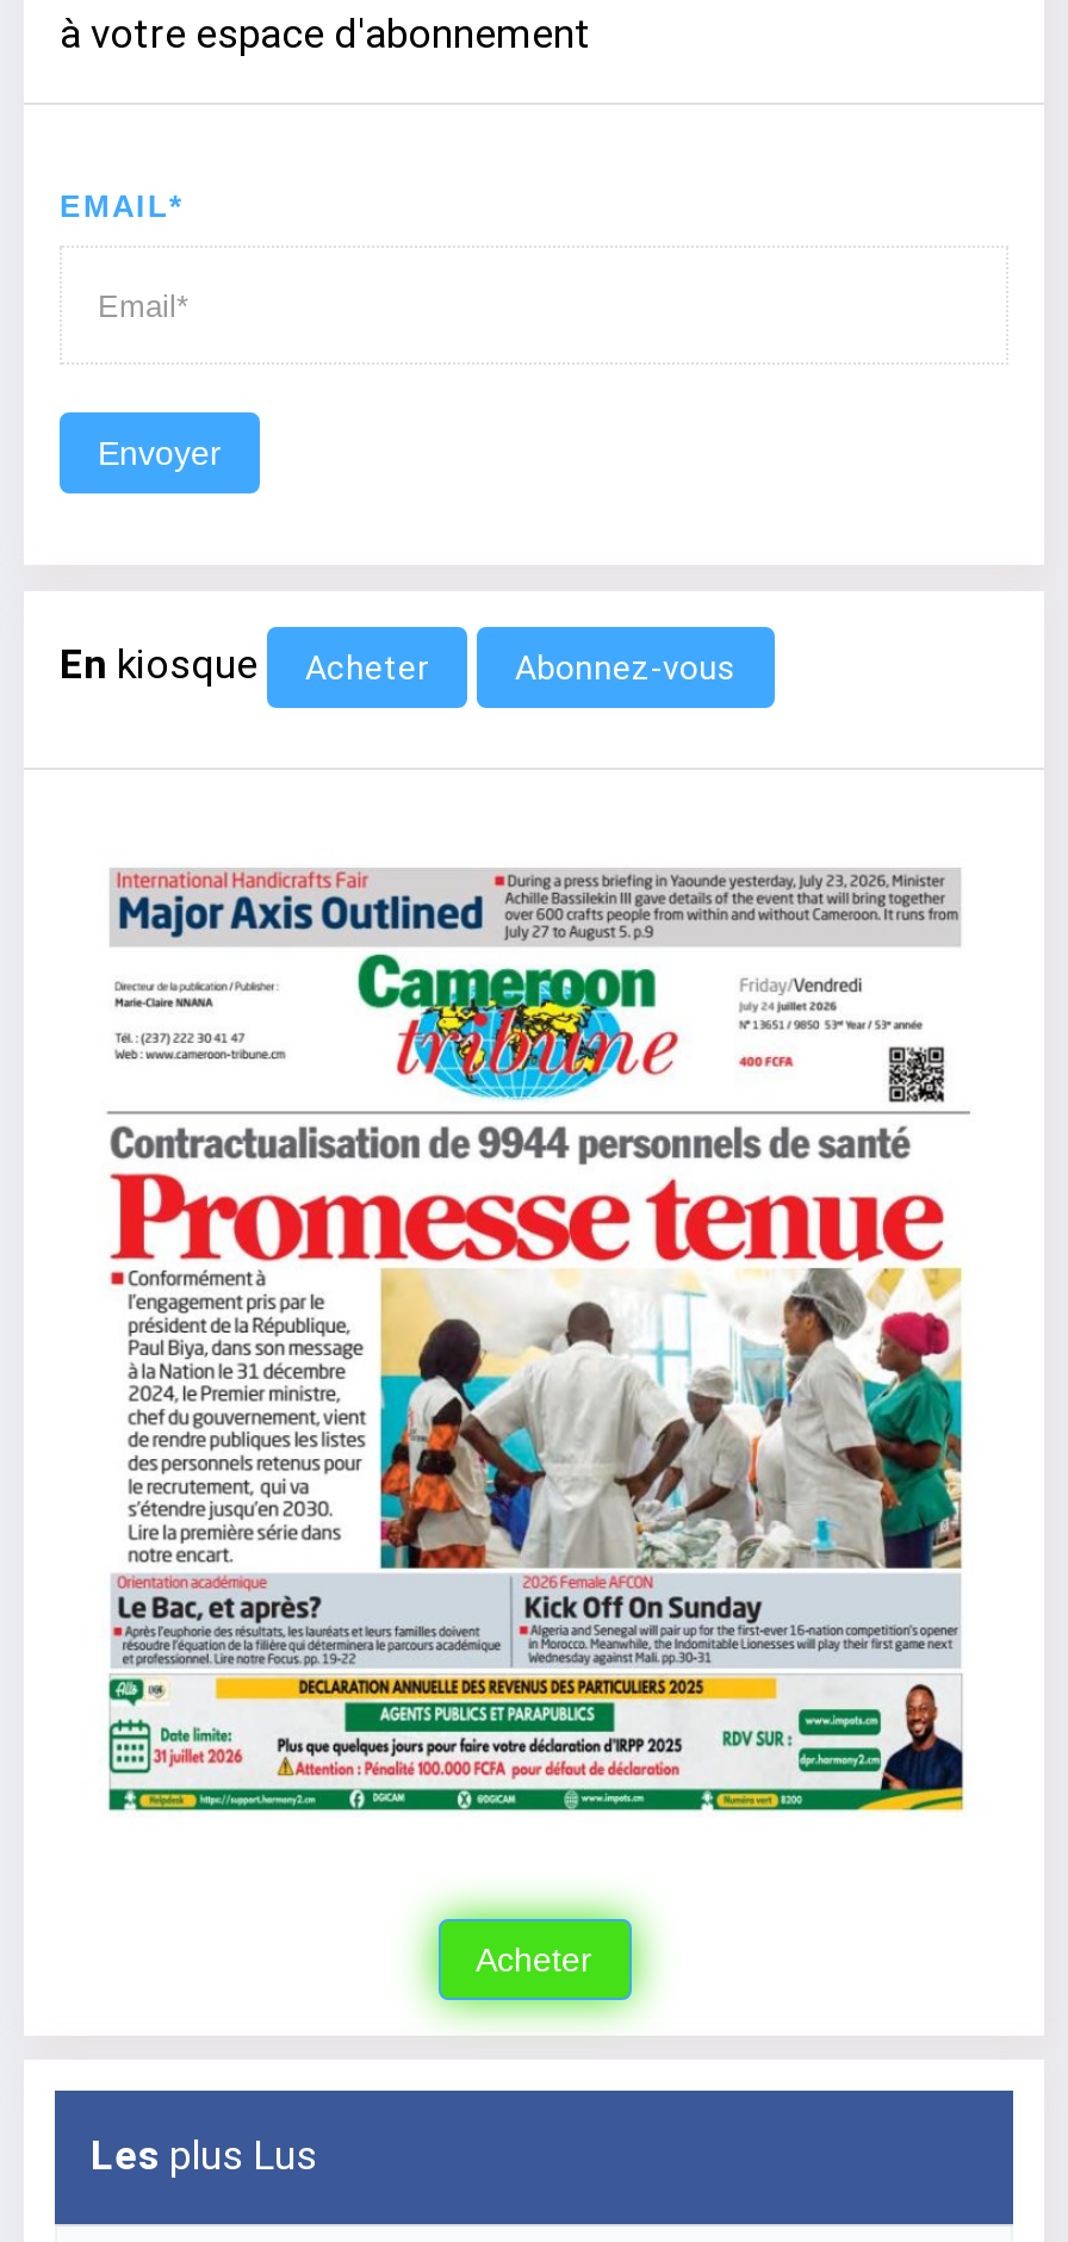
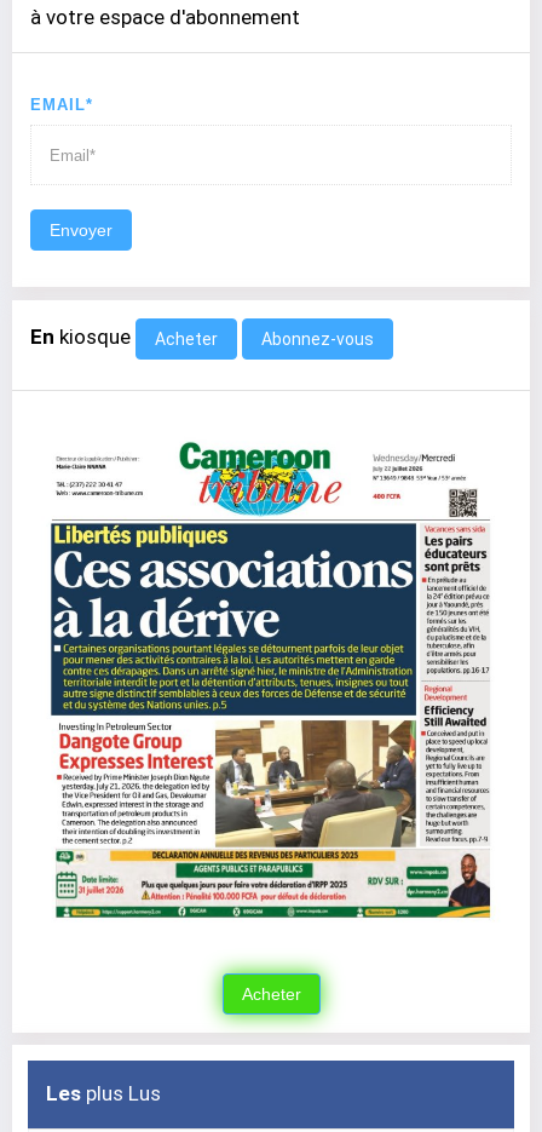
- [image]
+ [image]
